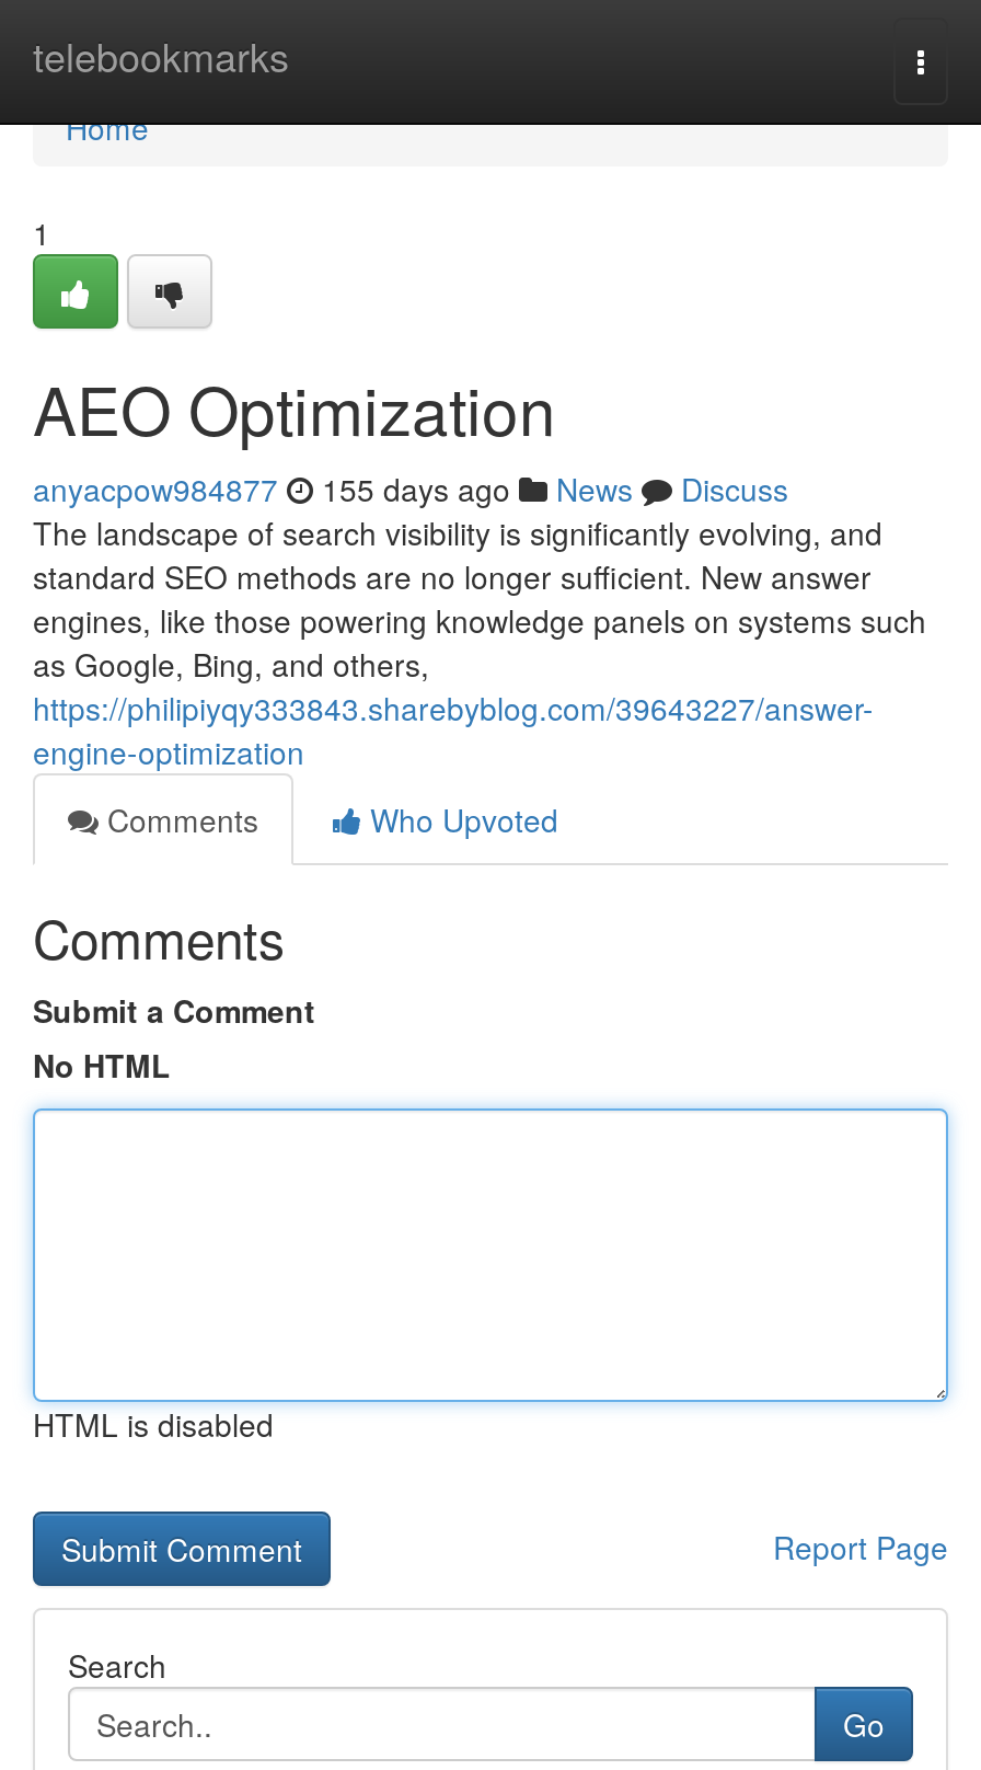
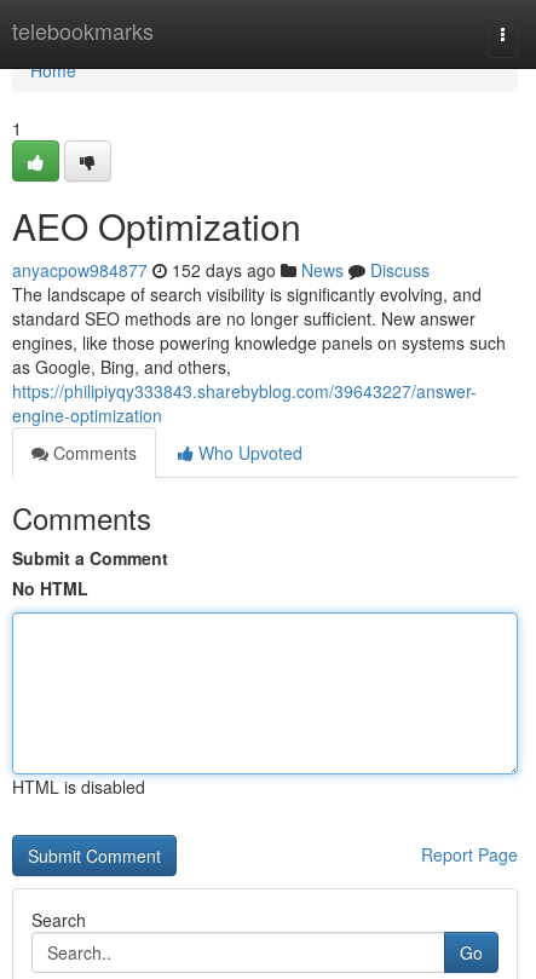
- anyacpow984877 155 days ago News Discuss
+ anyacpow984877 152 days ago News Discuss
